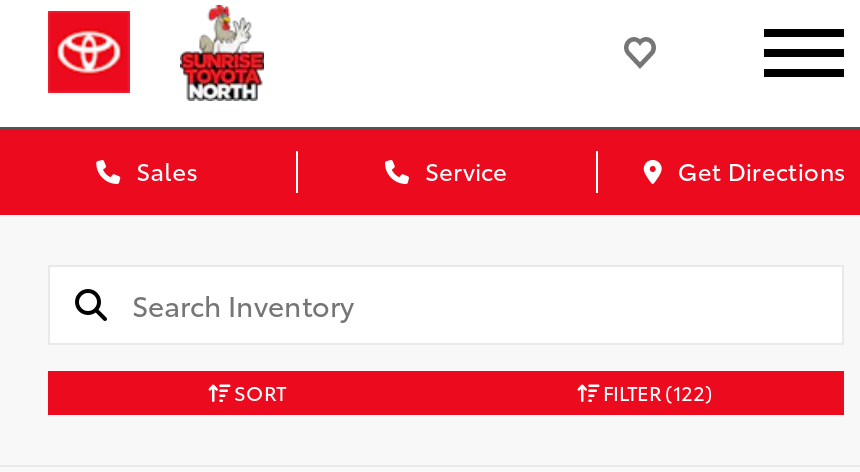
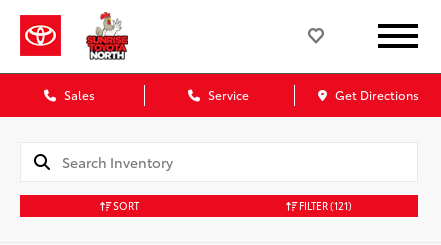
- FILTER (122)
+ FILTER (121)
